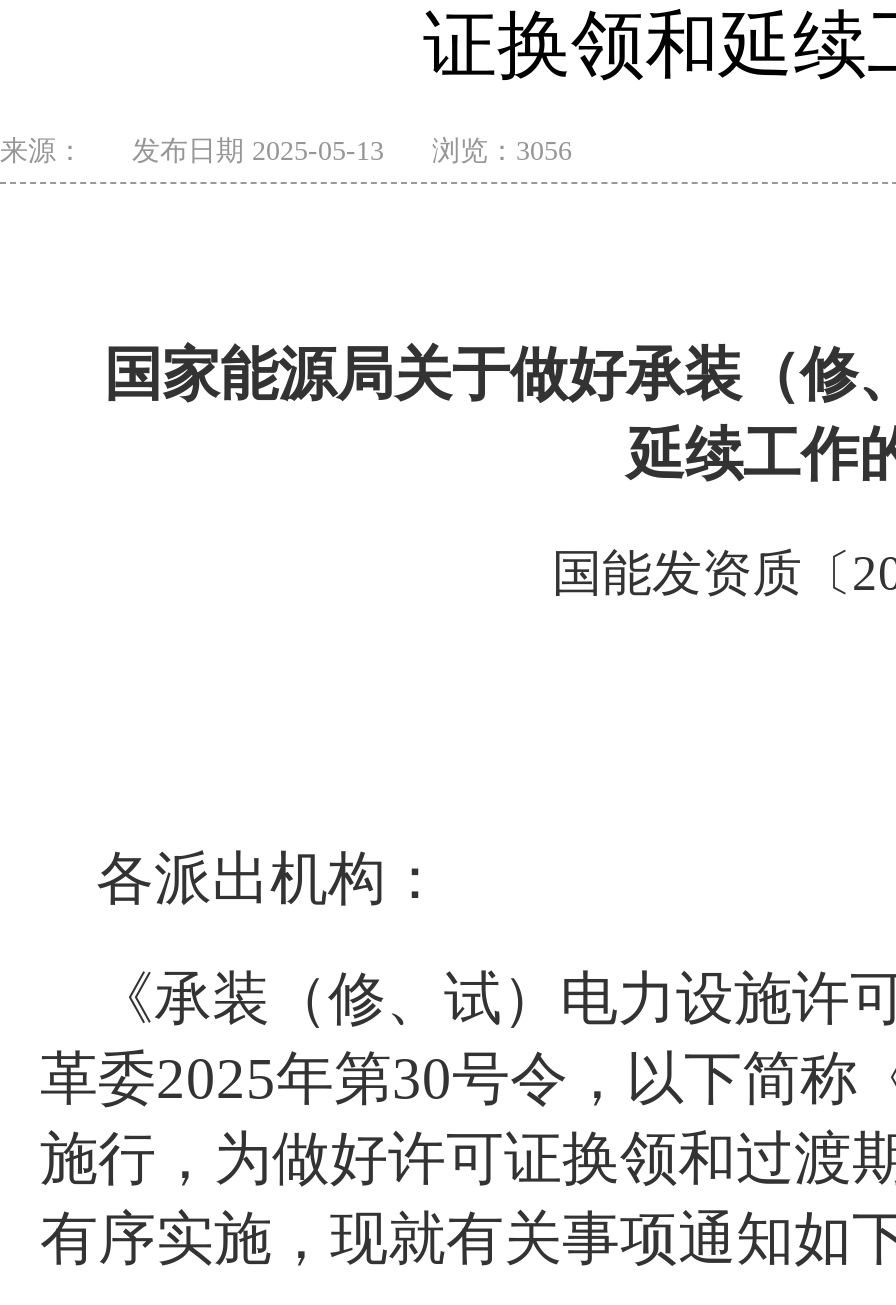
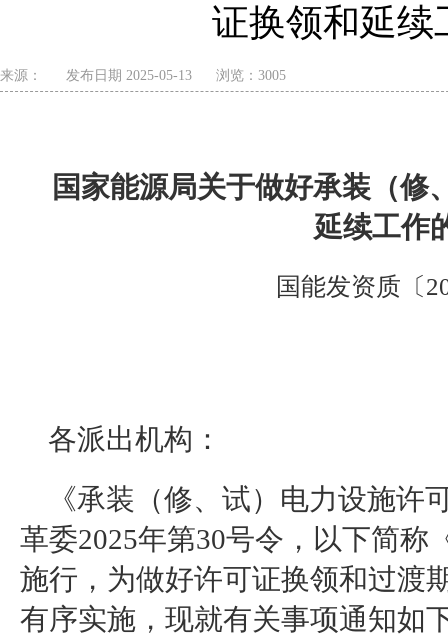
- 来源： 发布日期 2025-05-13 浏览：3056
+ 来源： 发布日期 2025-05-13 浏览：3005
